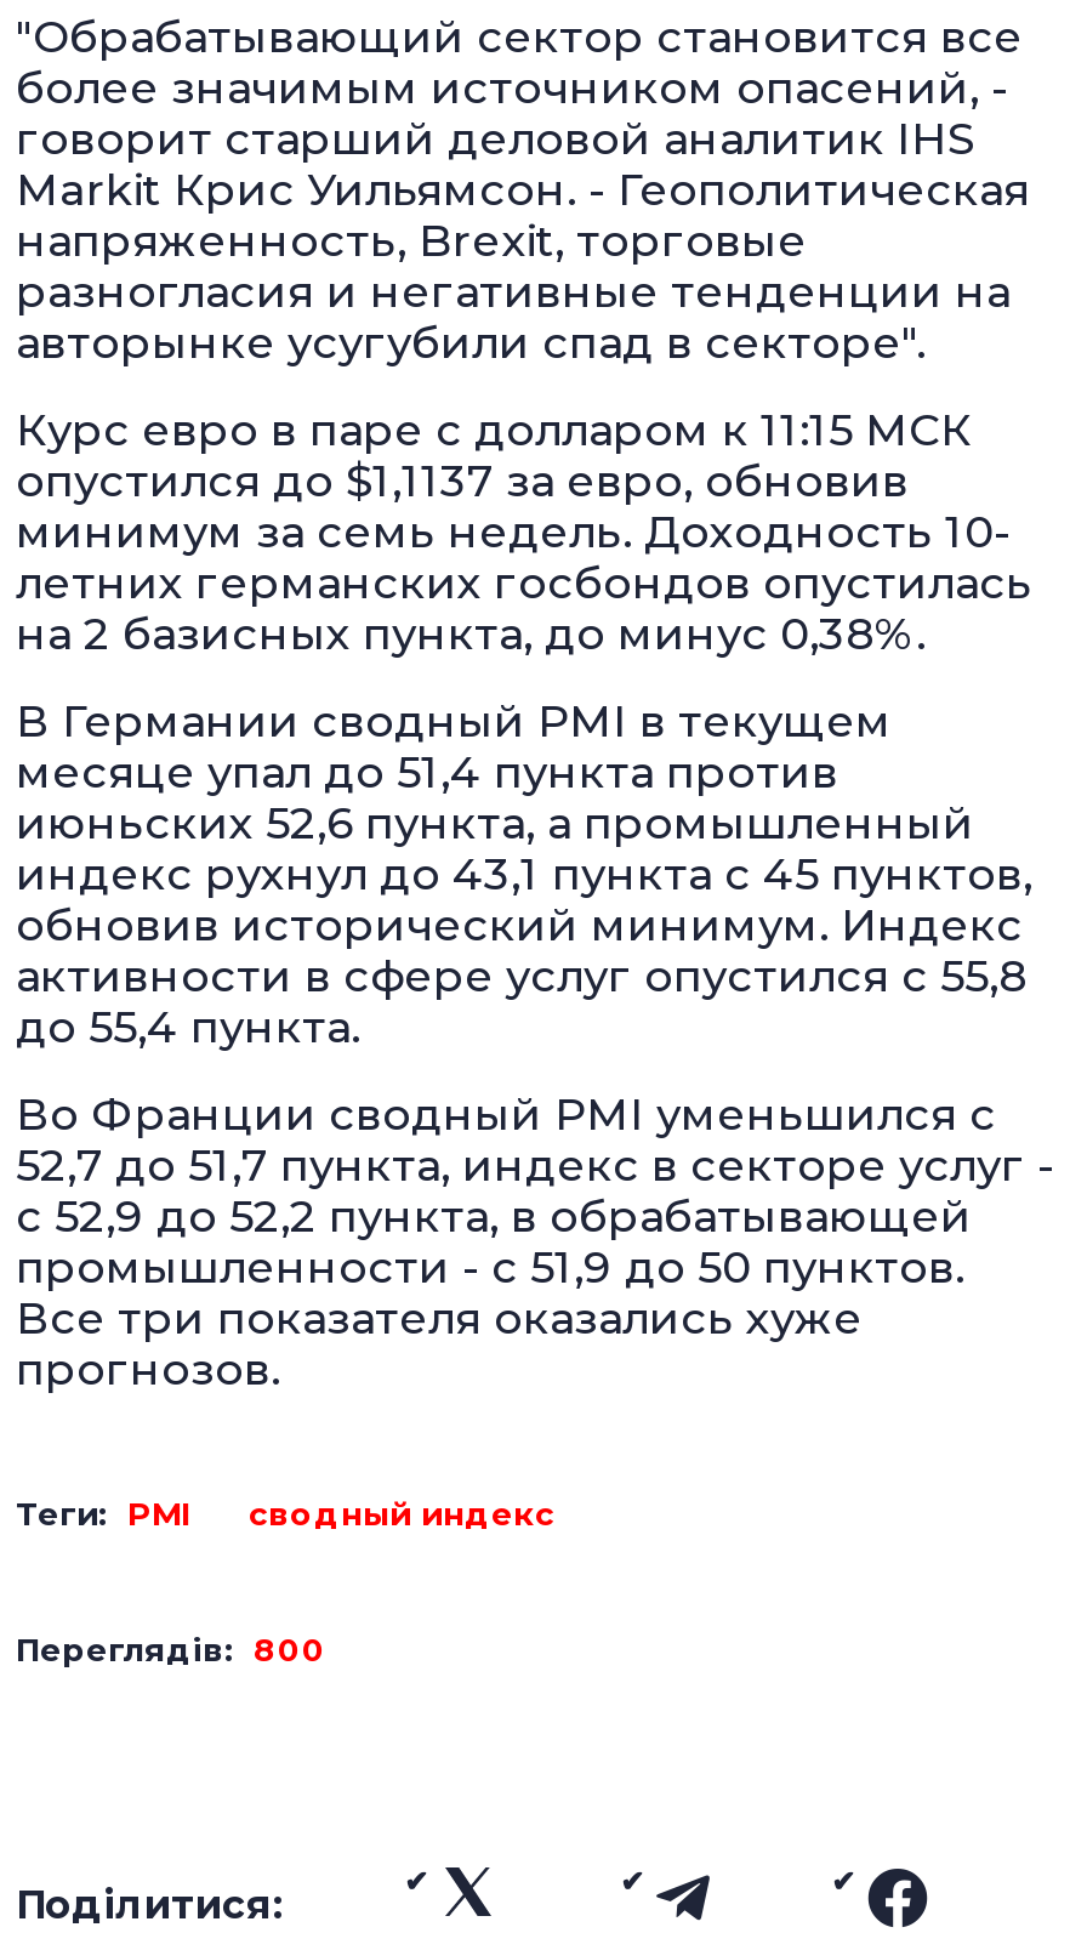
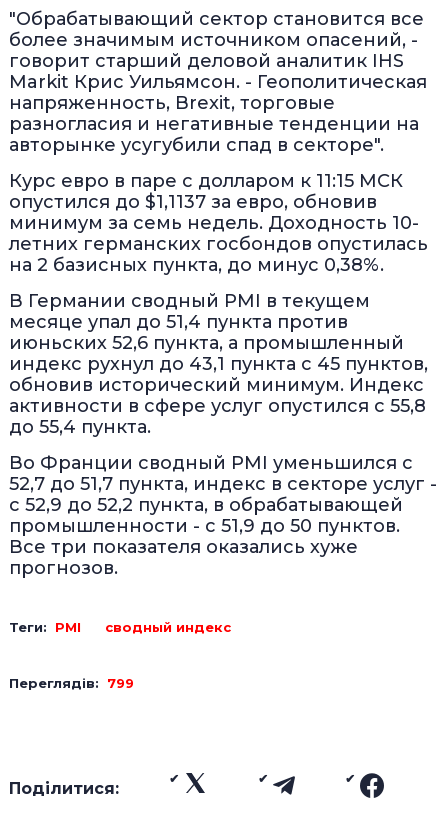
- Переглядів: 800
+ Переглядів: 799
